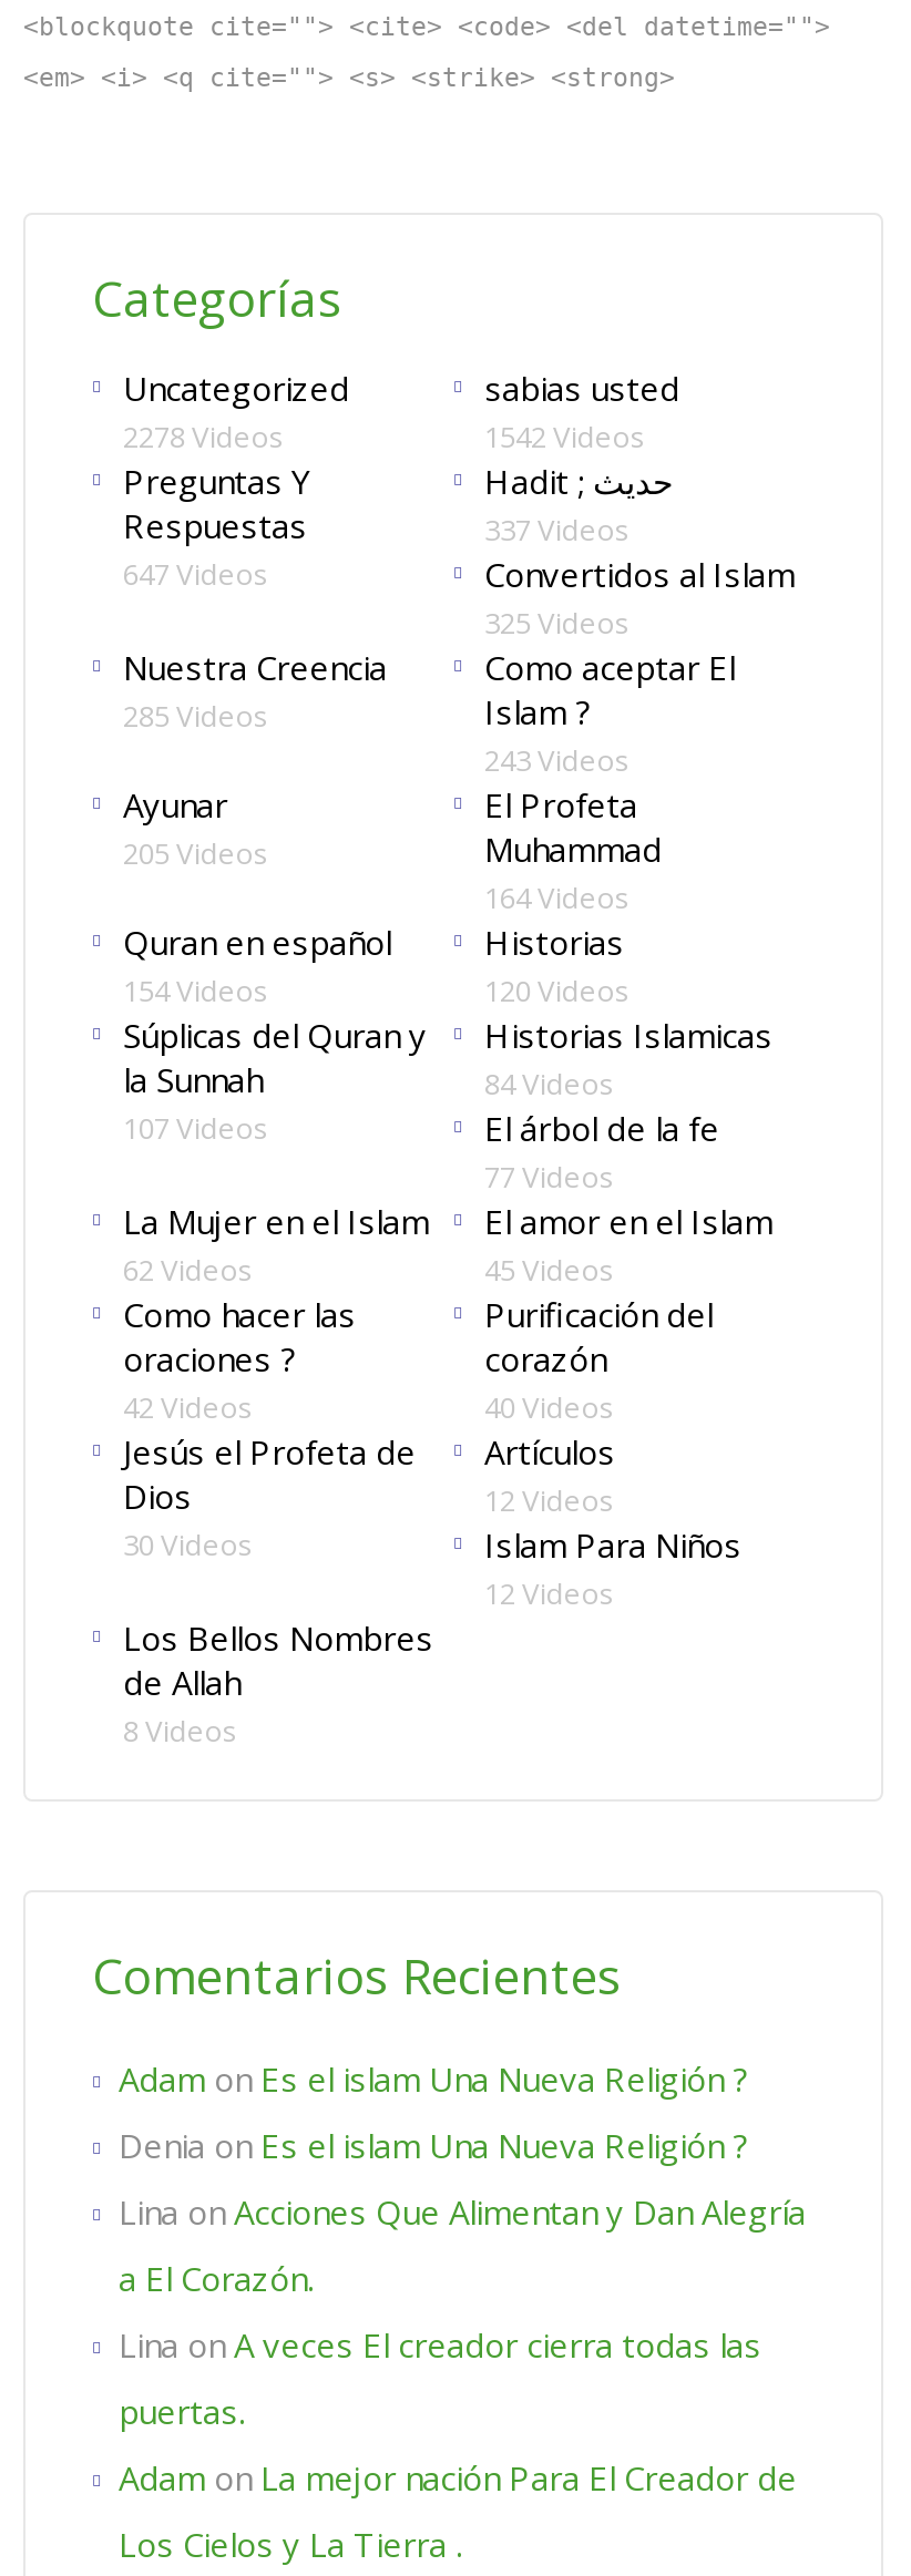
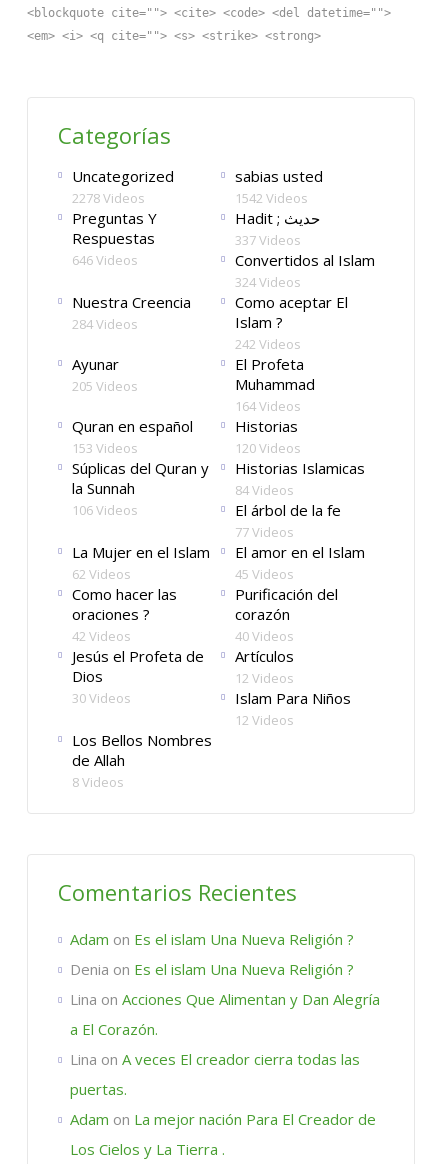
- 647 Videos
+ 646 Videos

- 325 Videos
+ 324 Videos

- 285 Videos
+ 284 Videos

- 243 Videos
+ 242 Videos

- 154 Videos
+ 153 Videos

- 107 Videos
+ 106 Videos
